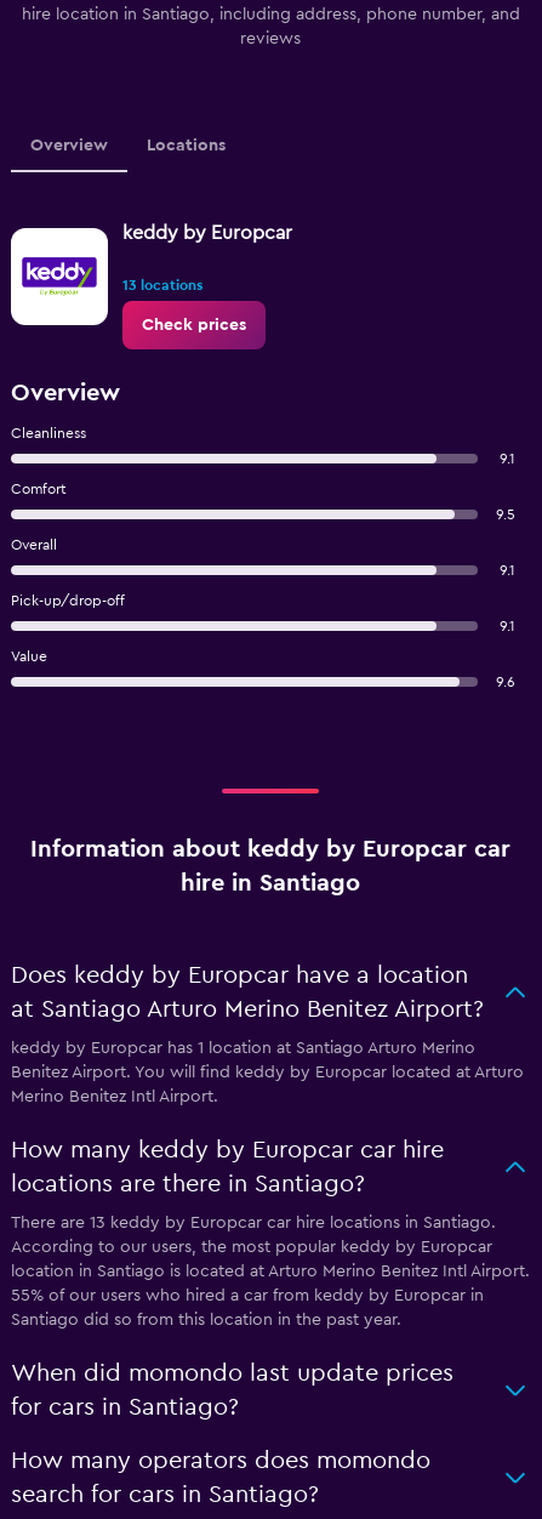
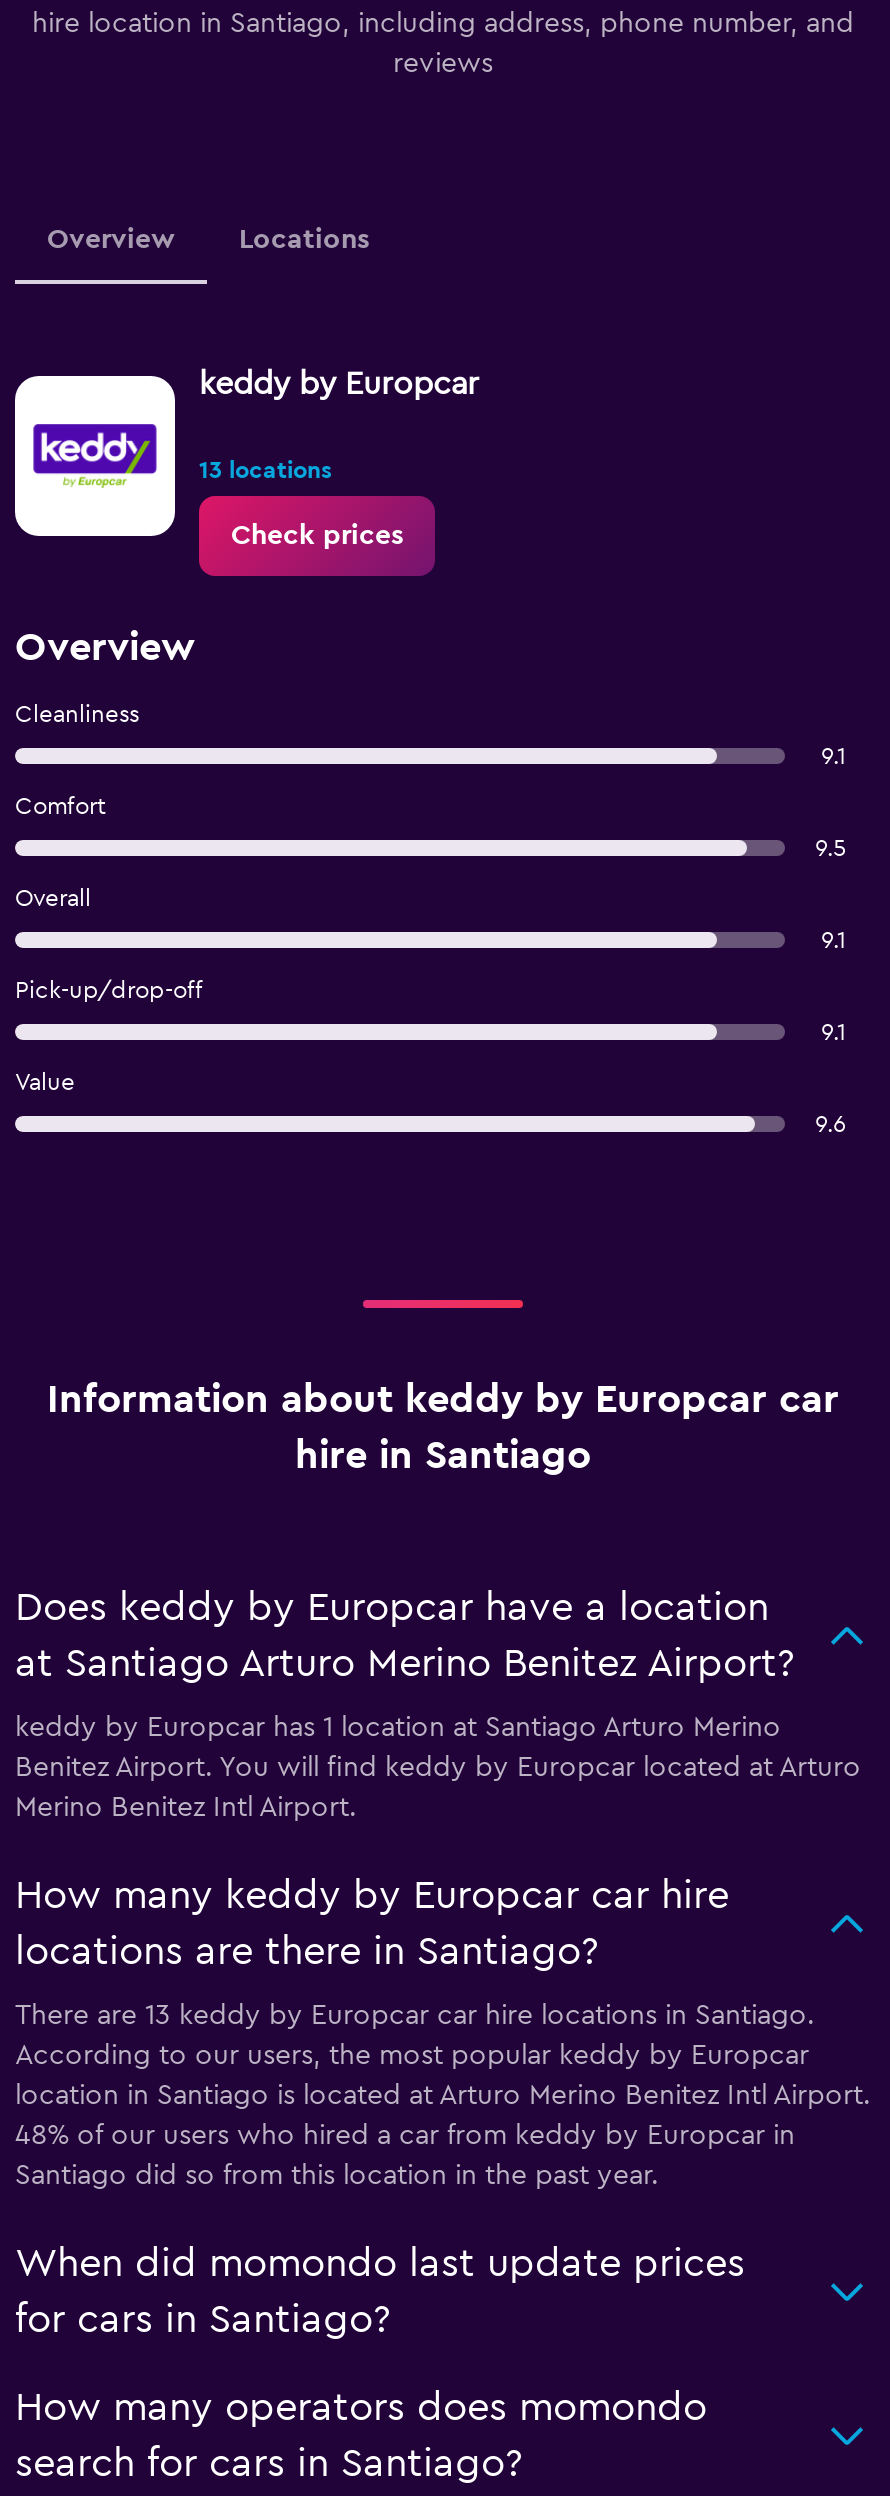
- 55% of our users who hired a car from keddy by Europcar in
+ 48% of our users who hired a car from keddy by Europcar in
